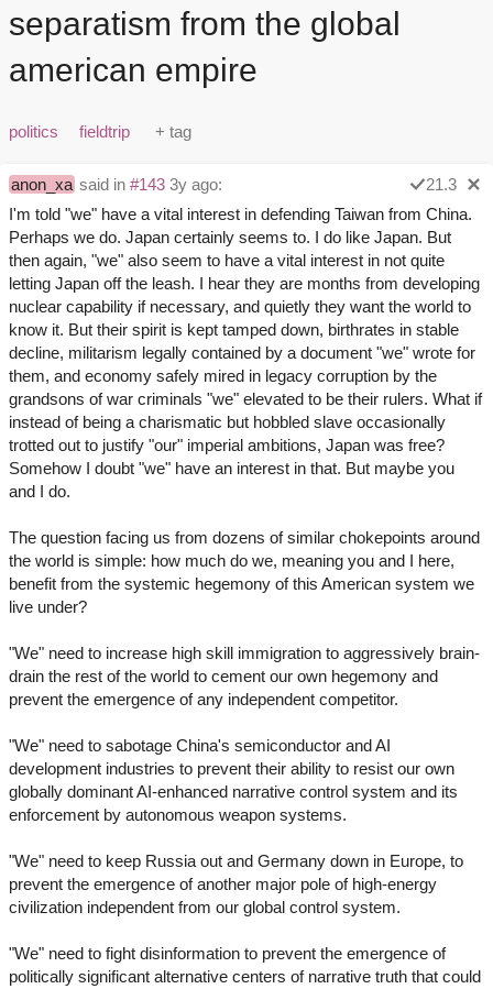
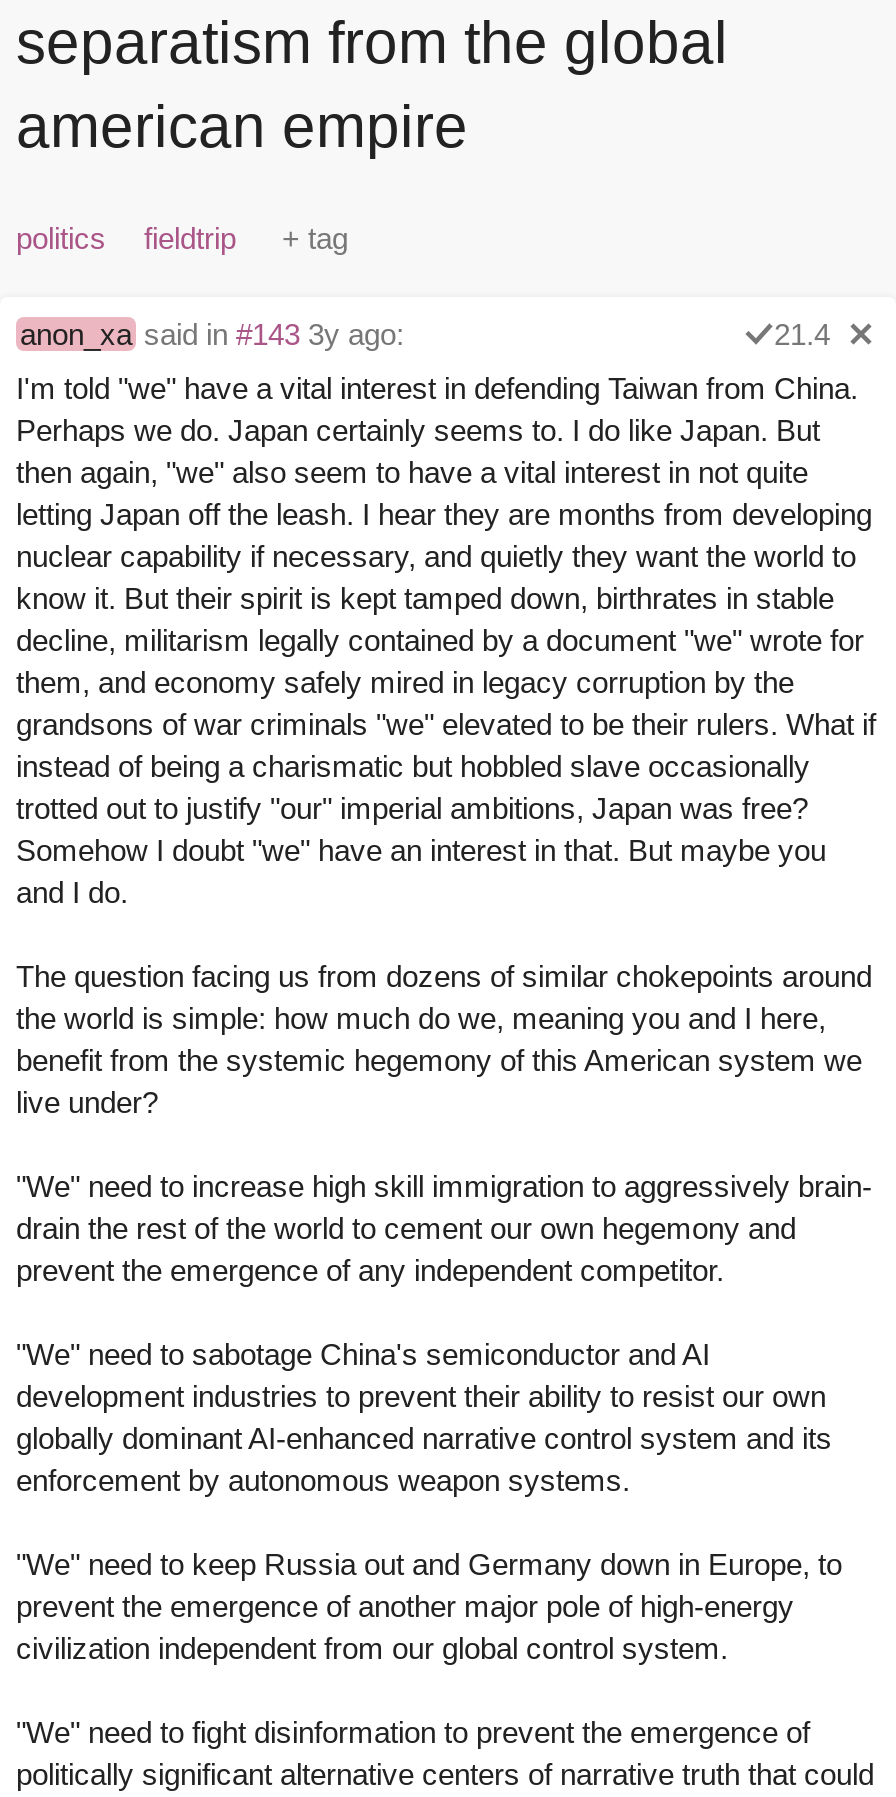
- 21.3
+ 21.4
